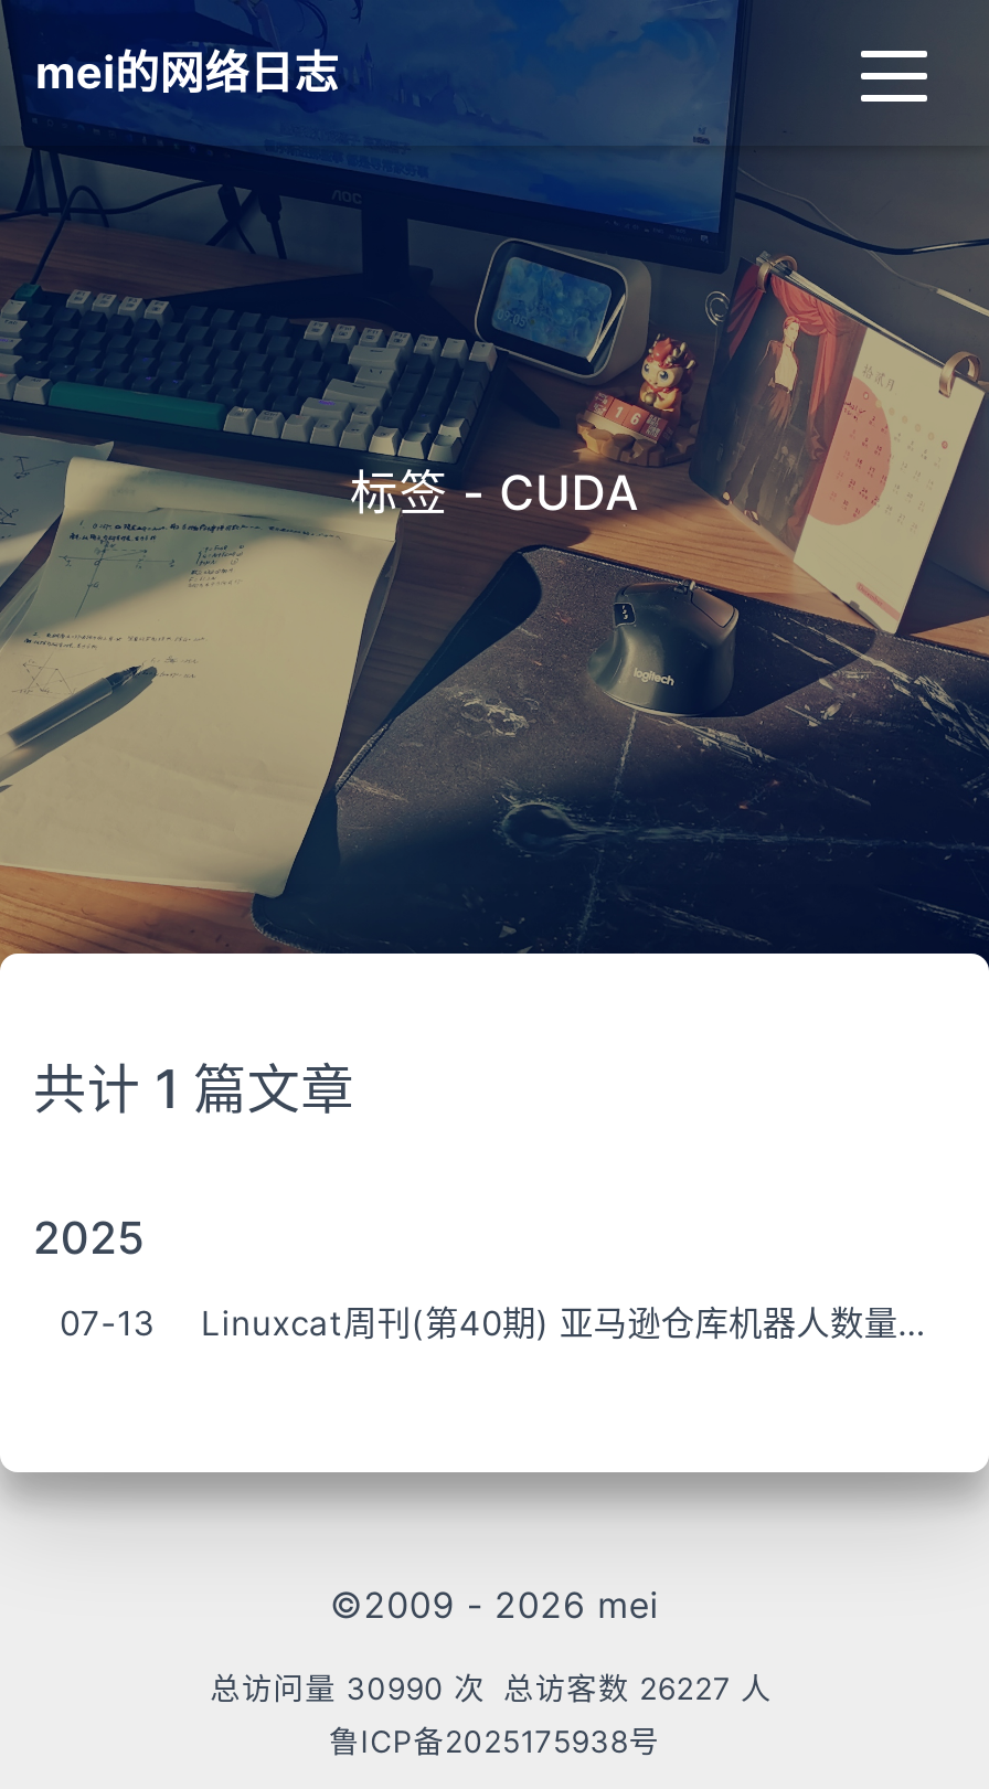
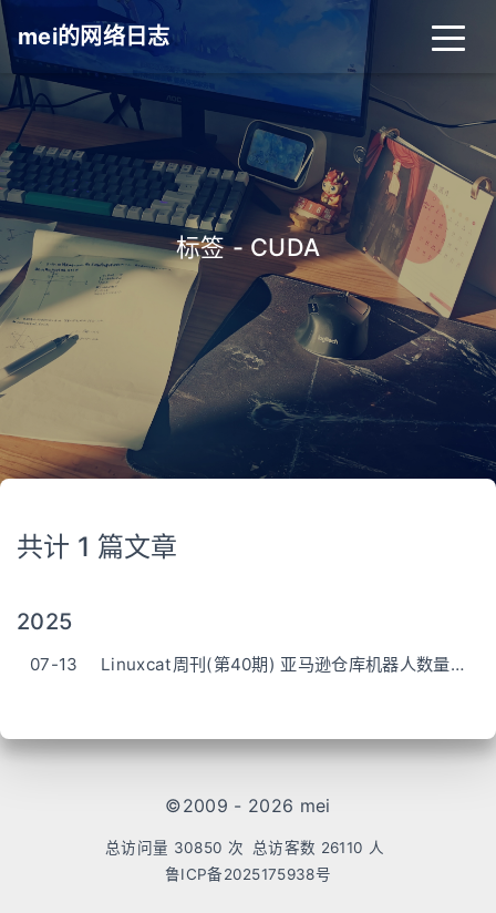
- 总访问量30990次 总访客数26227人
+ 总访问量30850次 总访客数26110人
